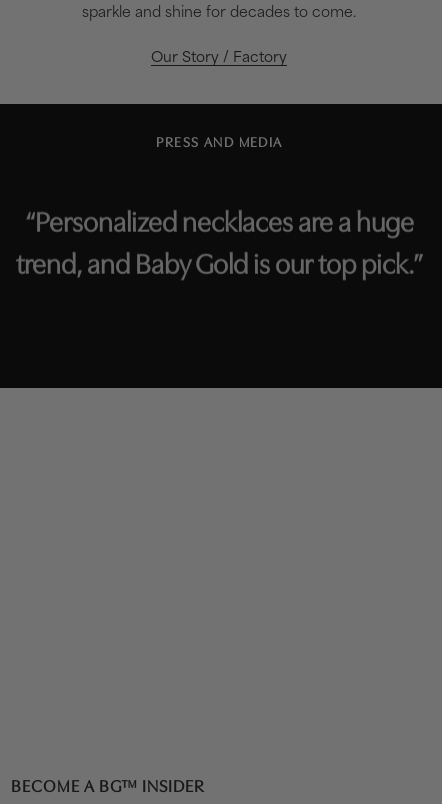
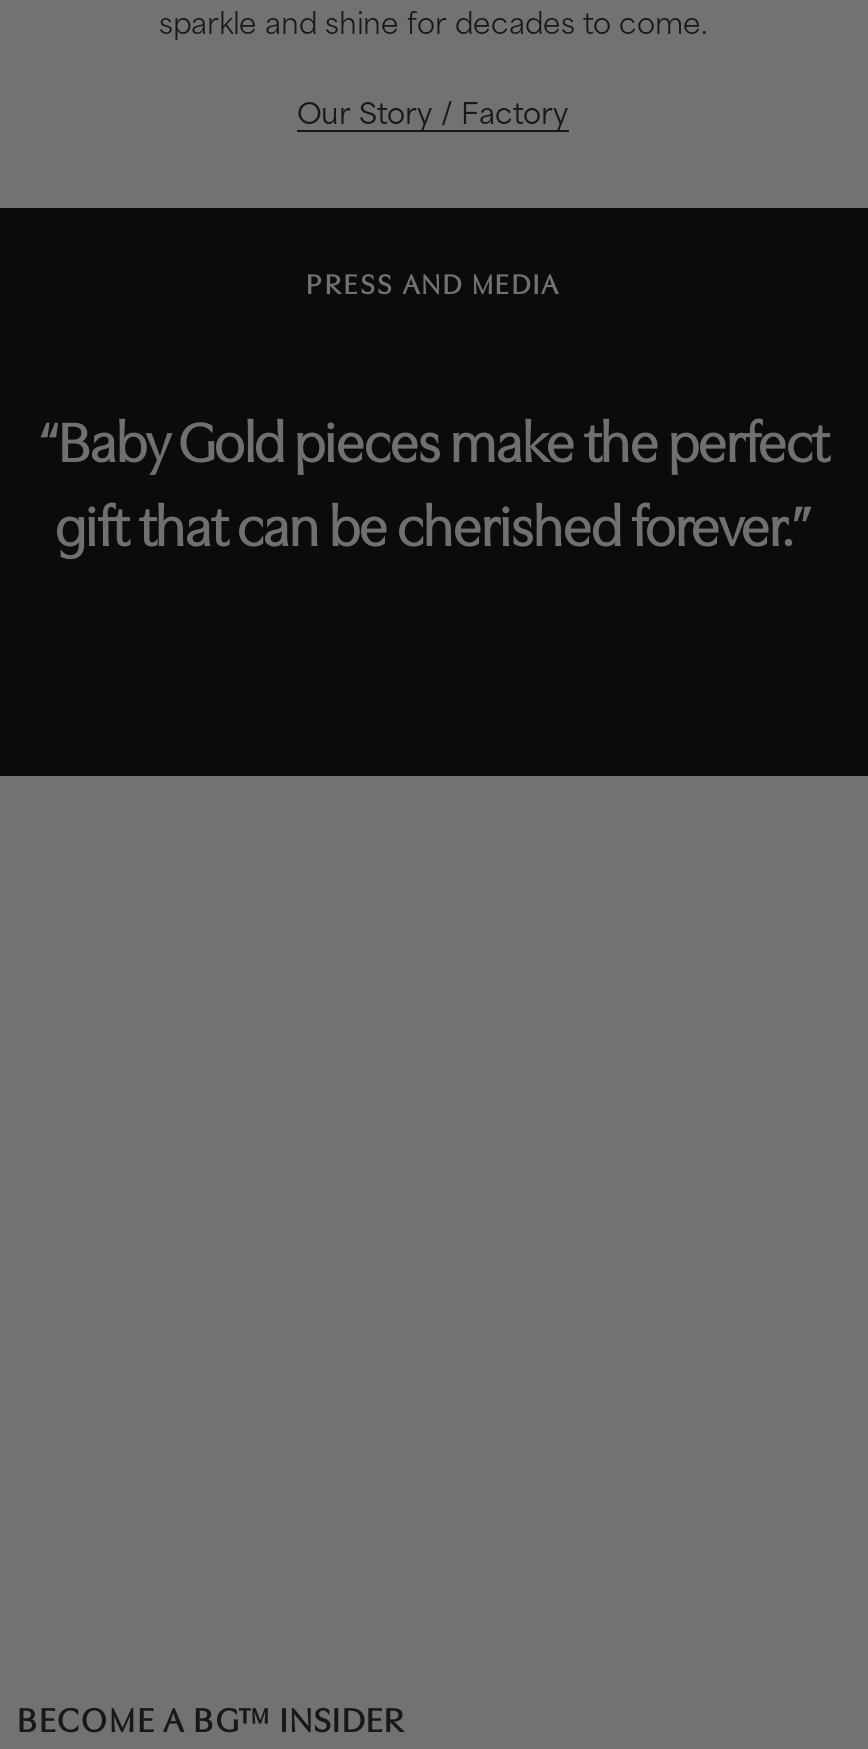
- “Personalized necklaces are a huge
- trend, and Baby Gold is our top pick.”
+ “Baby Gold pieces make the perfect
+ gift that can be cherished forever.”
